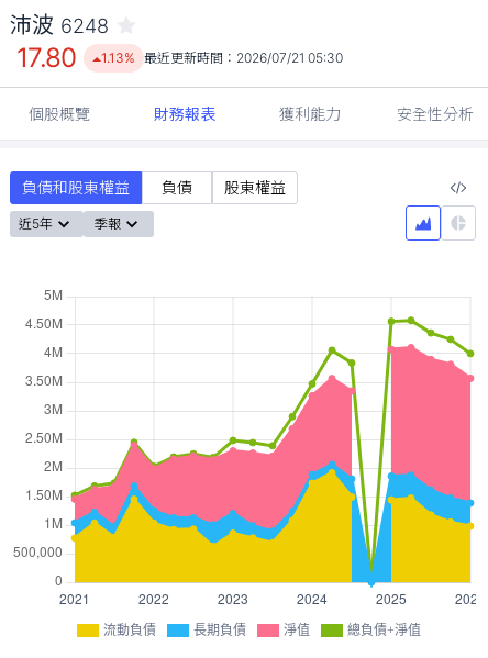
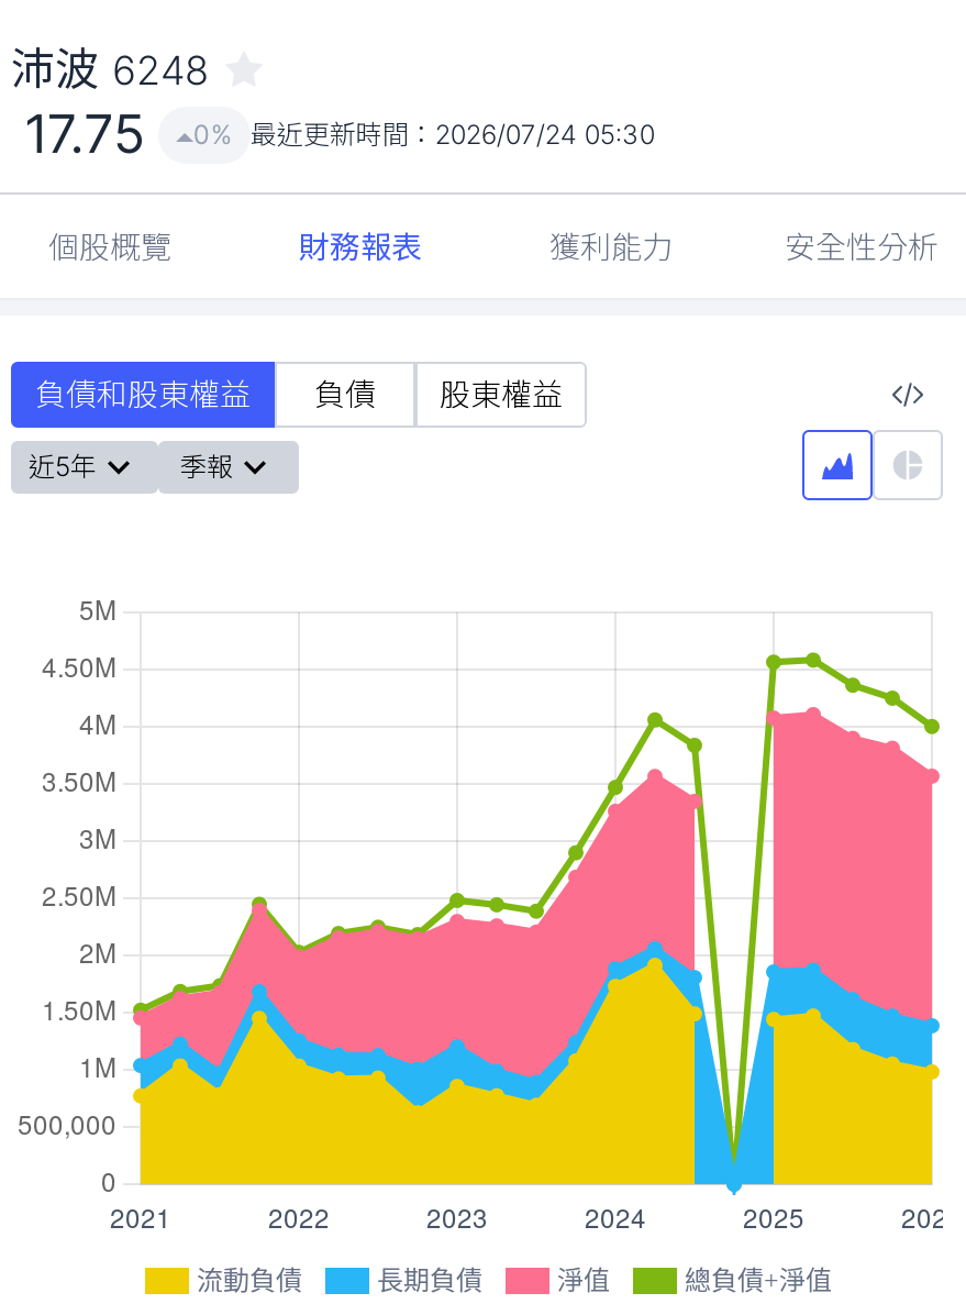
- 17.80
+ 17.75

- 1.13% 最近更新時間：2026/07/21 05:30
+ 0% 最近更新時間：2026/07/24 05:30
